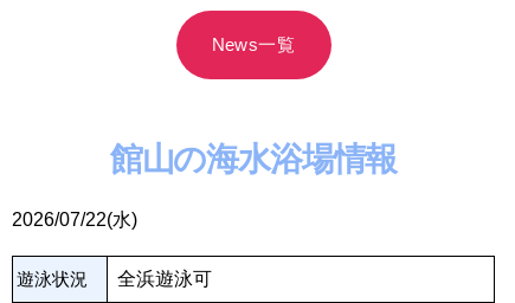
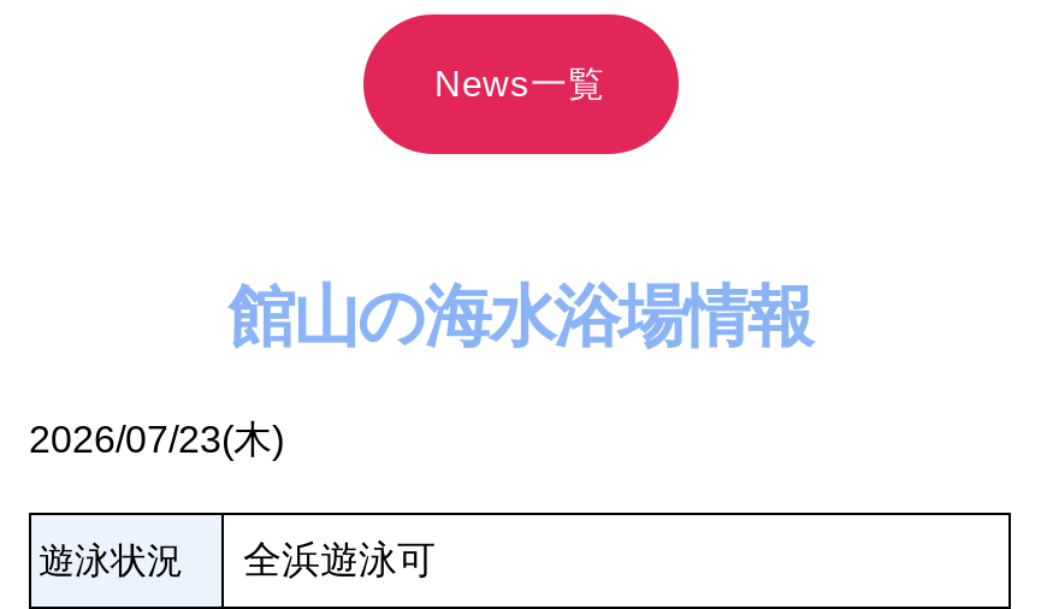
- 2026/07/22(水)
+ 2026/07/23(木)
